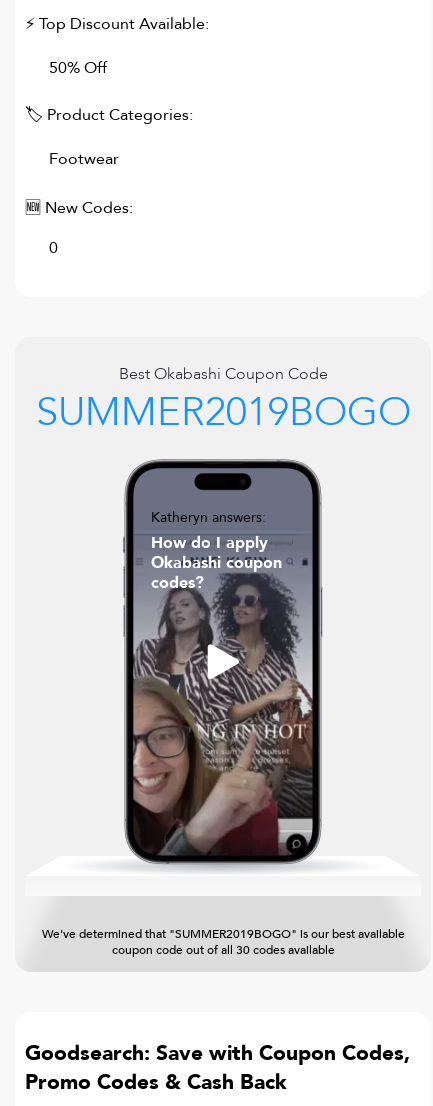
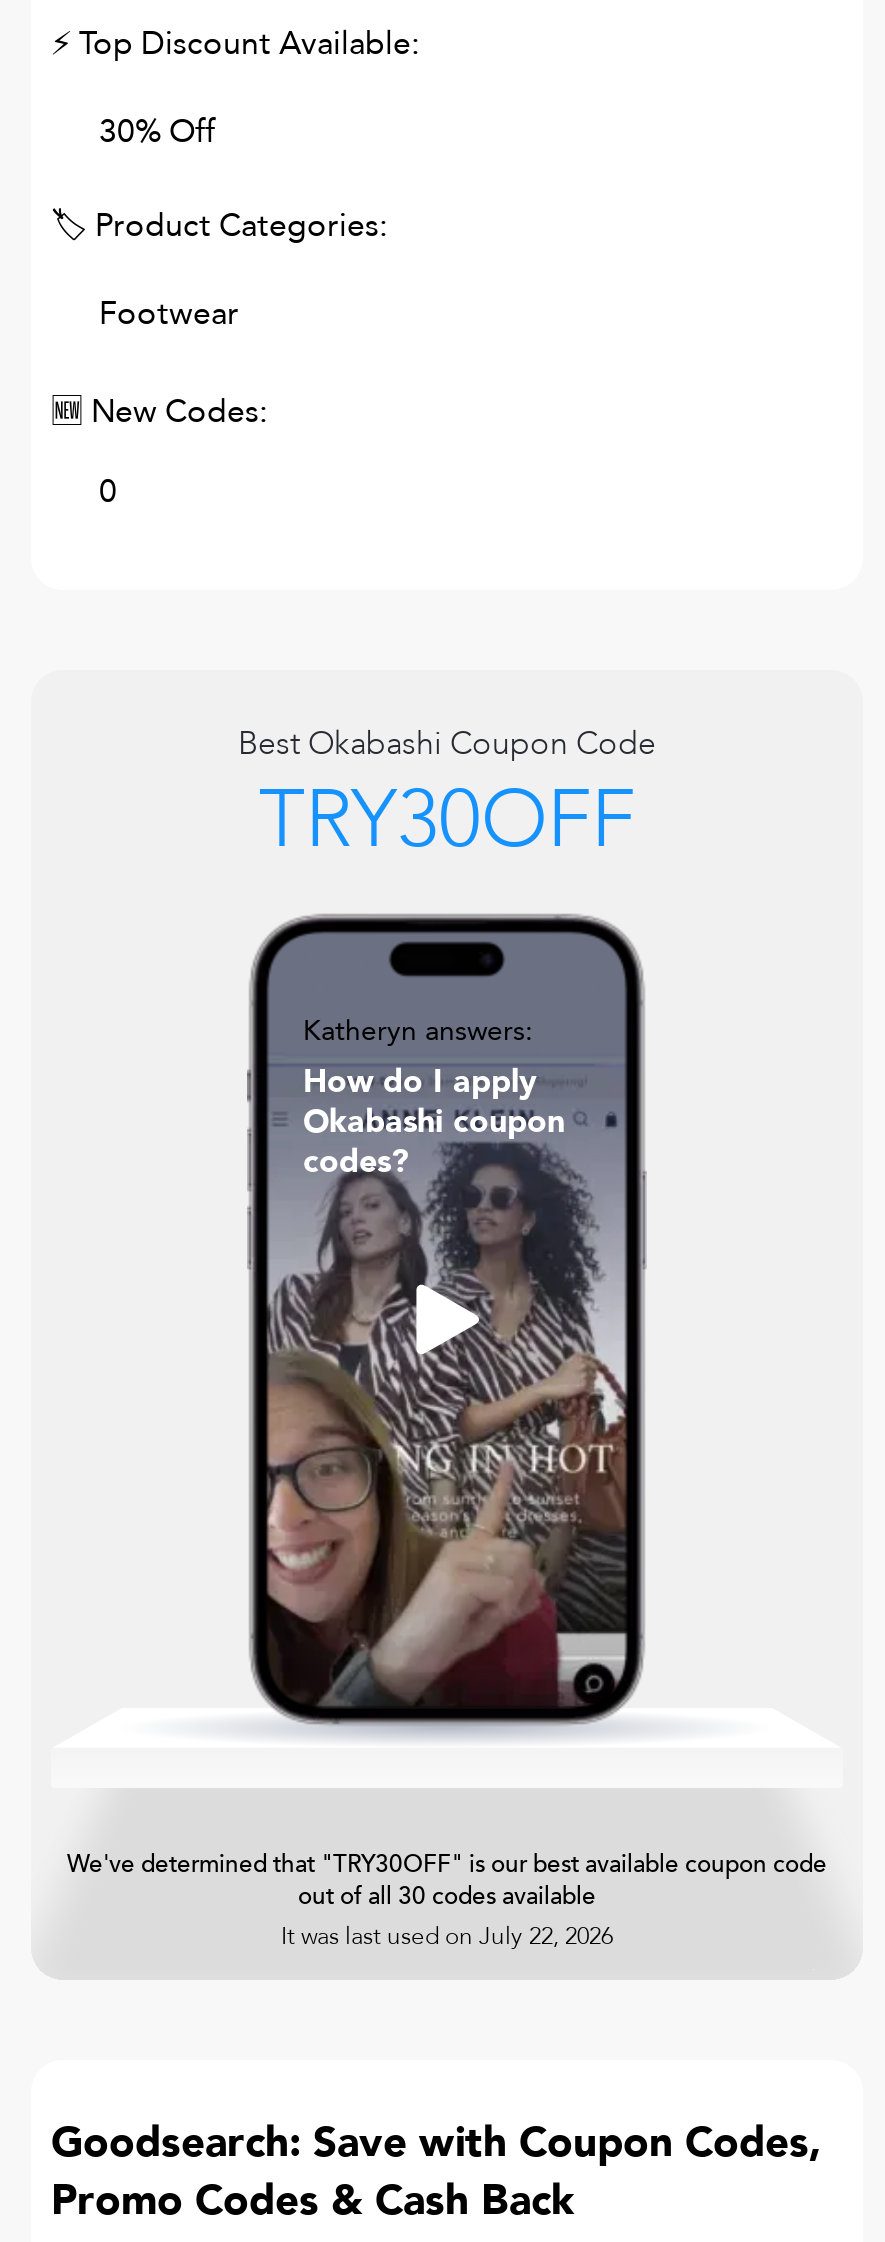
- 50% Off
+ 30% Off

- SUMMER2019BOGO
+ TRY30OFF

- We've determined that "SUMMER2019BOGO" is our best available
- coupon code out of all 30 codes available
+ We've determined that "TRY30OFF" is our best available coupon code
+ out of all 30 codes available
+ It was last used on July 22, 2026
